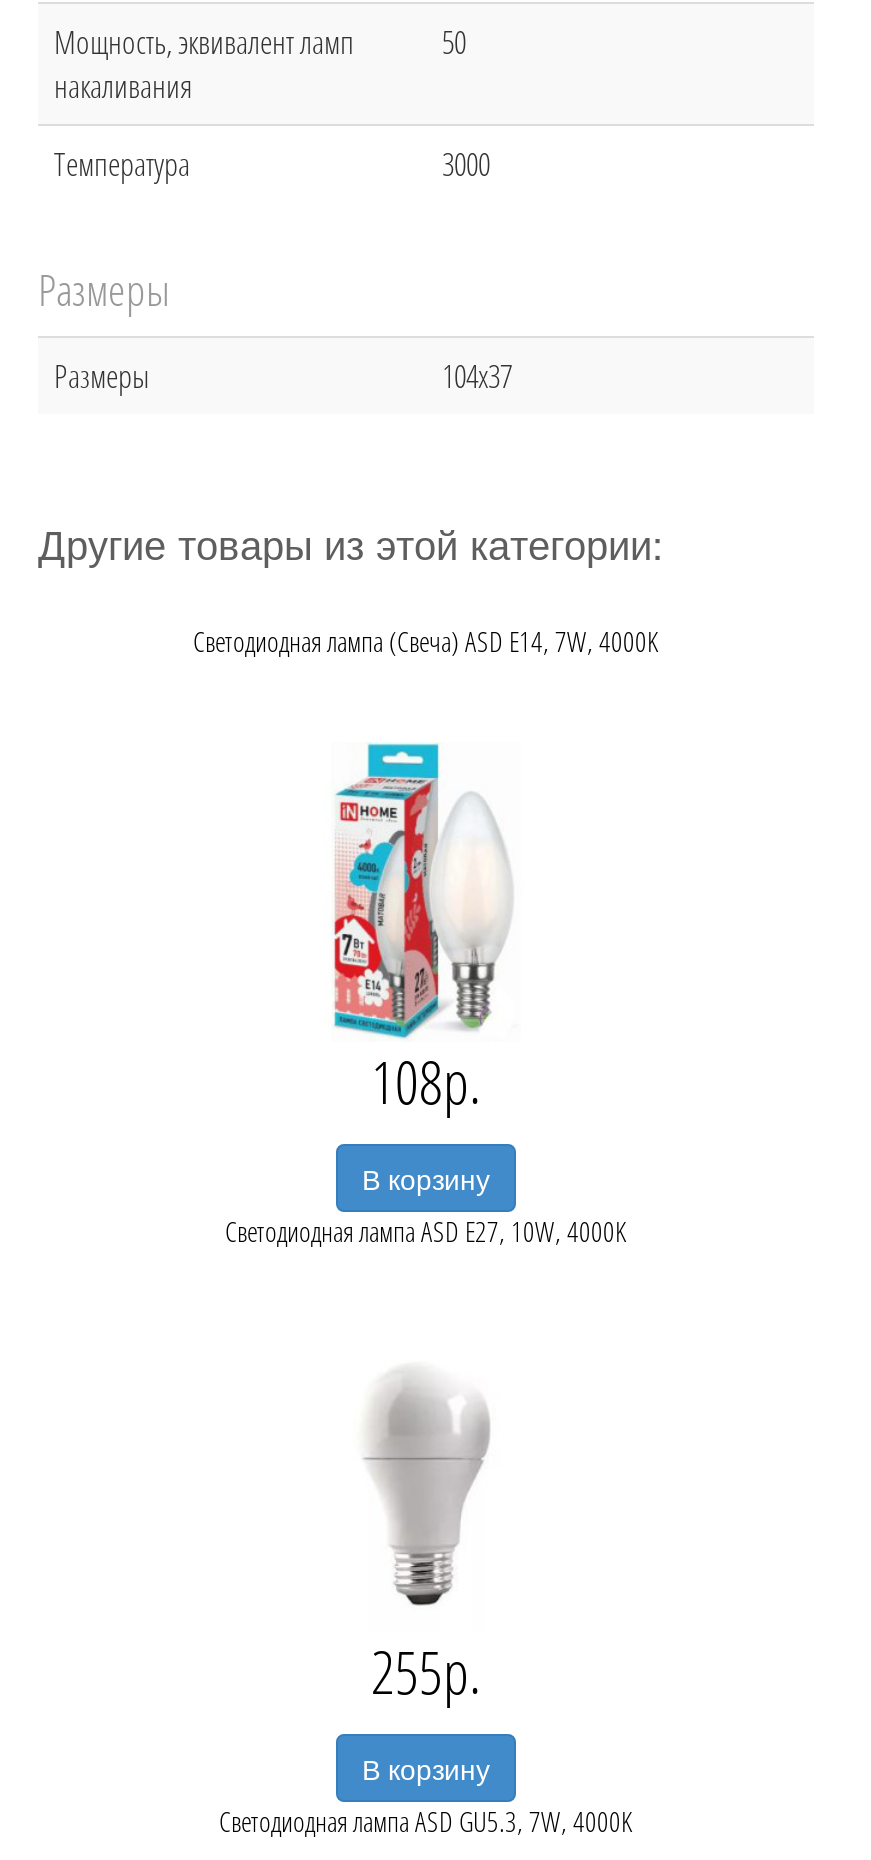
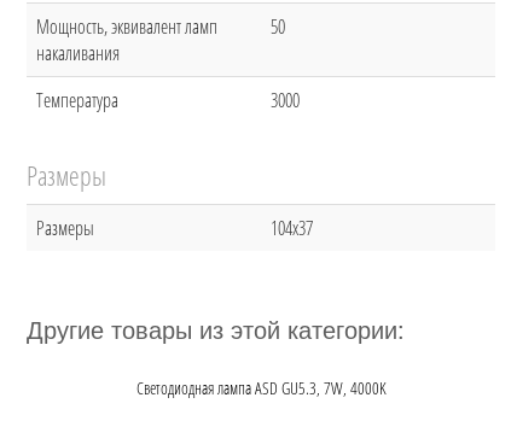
- Светодиодная лампа (Свеча) ASD E14, 7W, 4000K

- [image]
- 108
- В корзину
- Светодиодная лампа ASD E27, 10W, 4000K

- [image]
- 255
- В корзину
